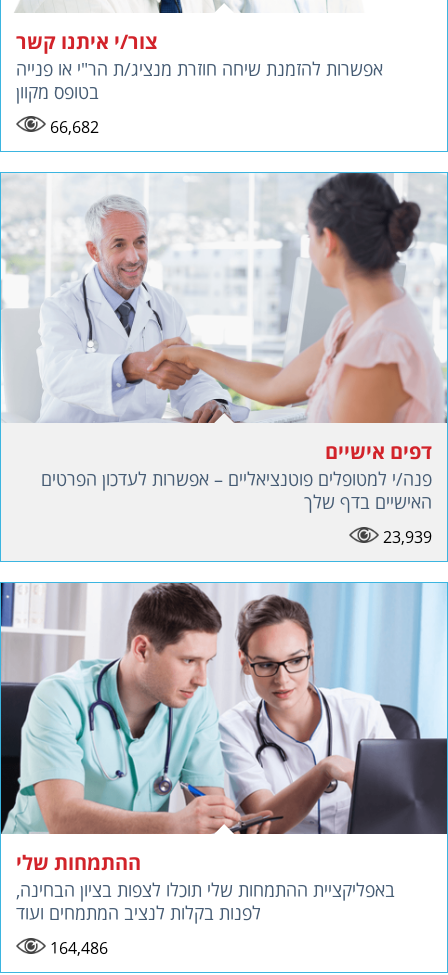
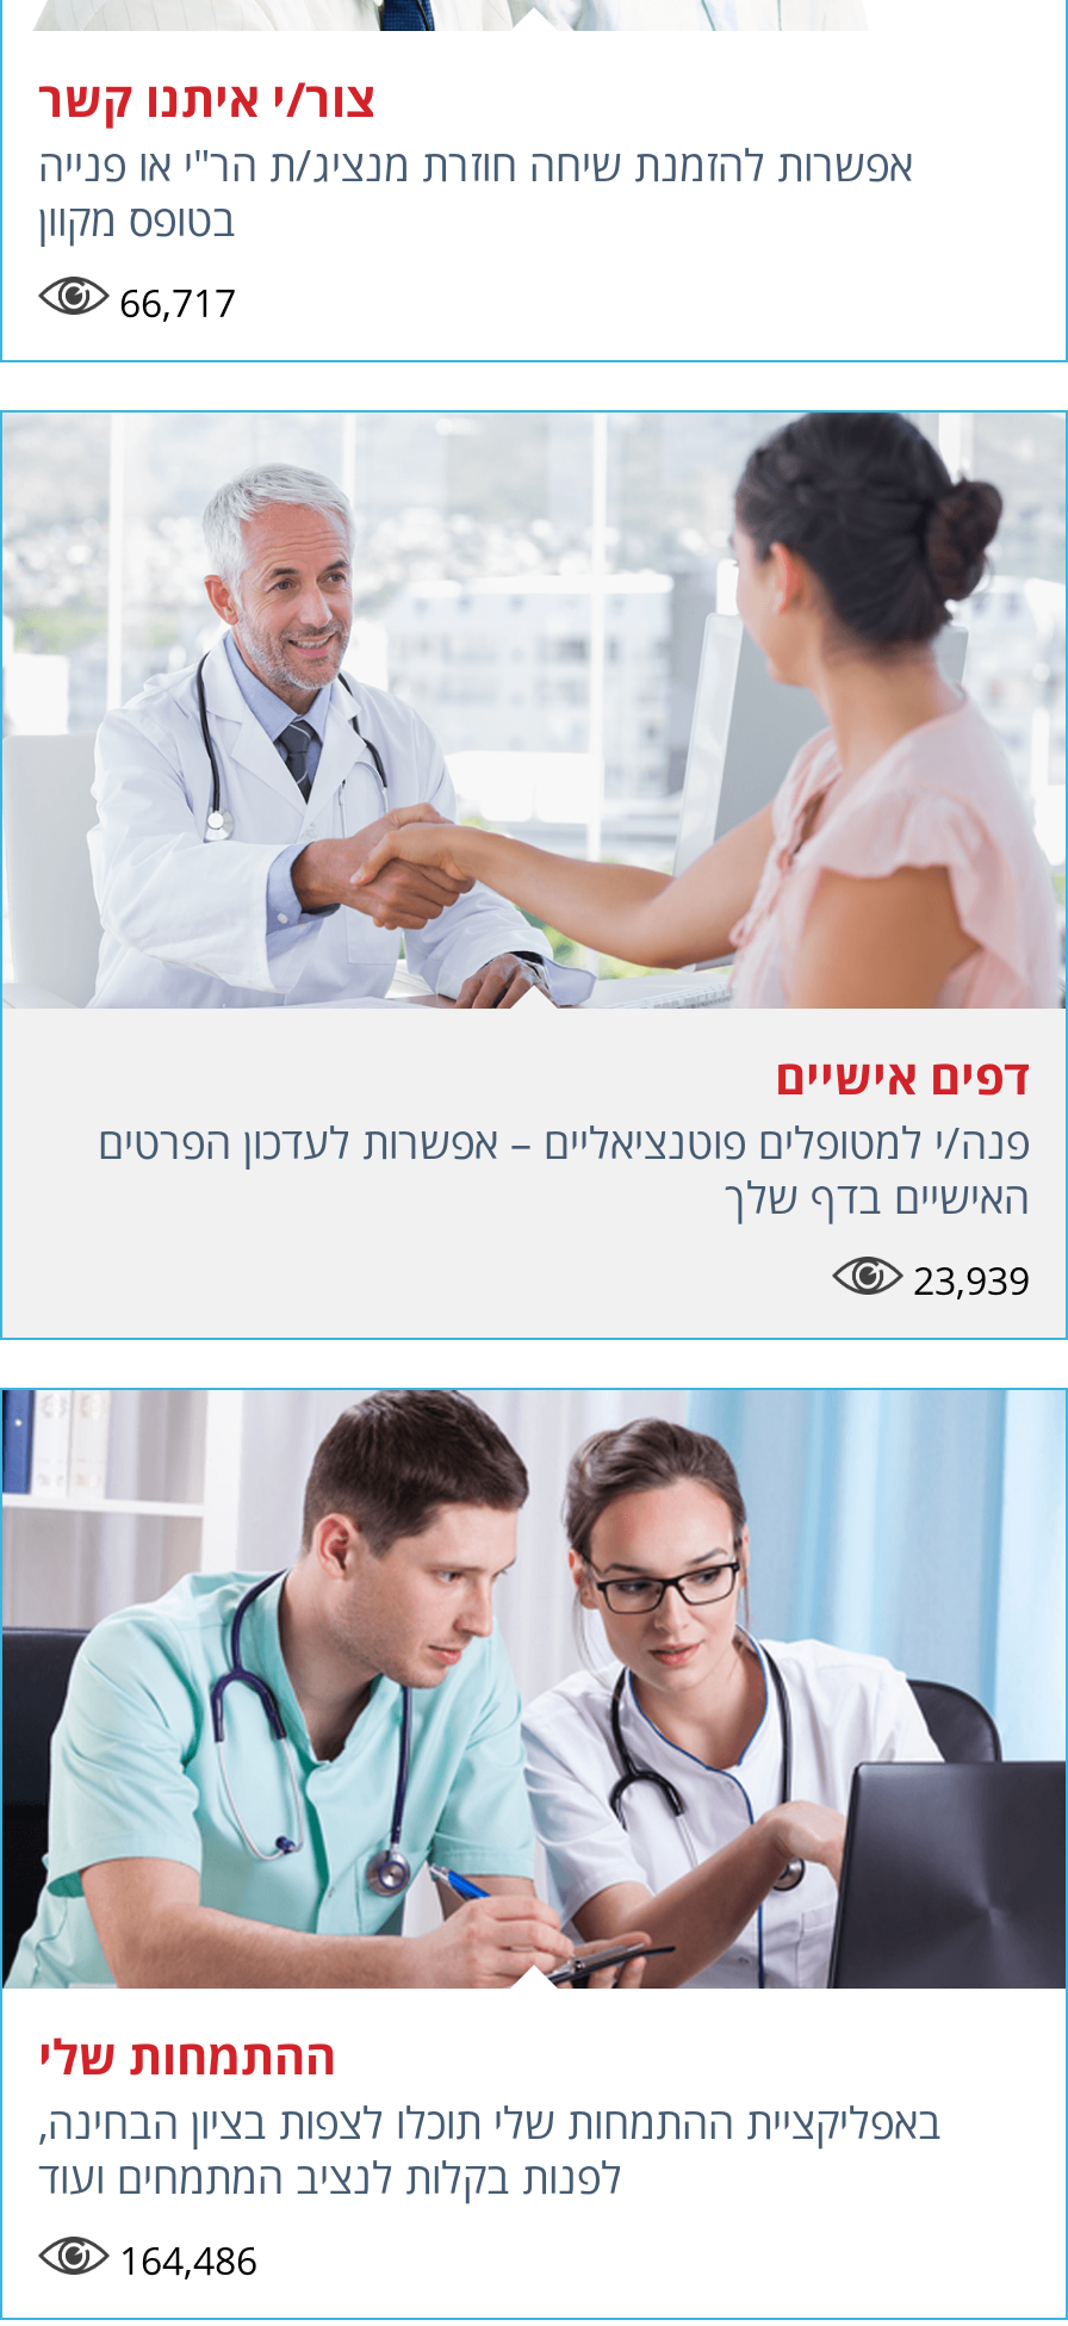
- 66,682
+ 66,717
